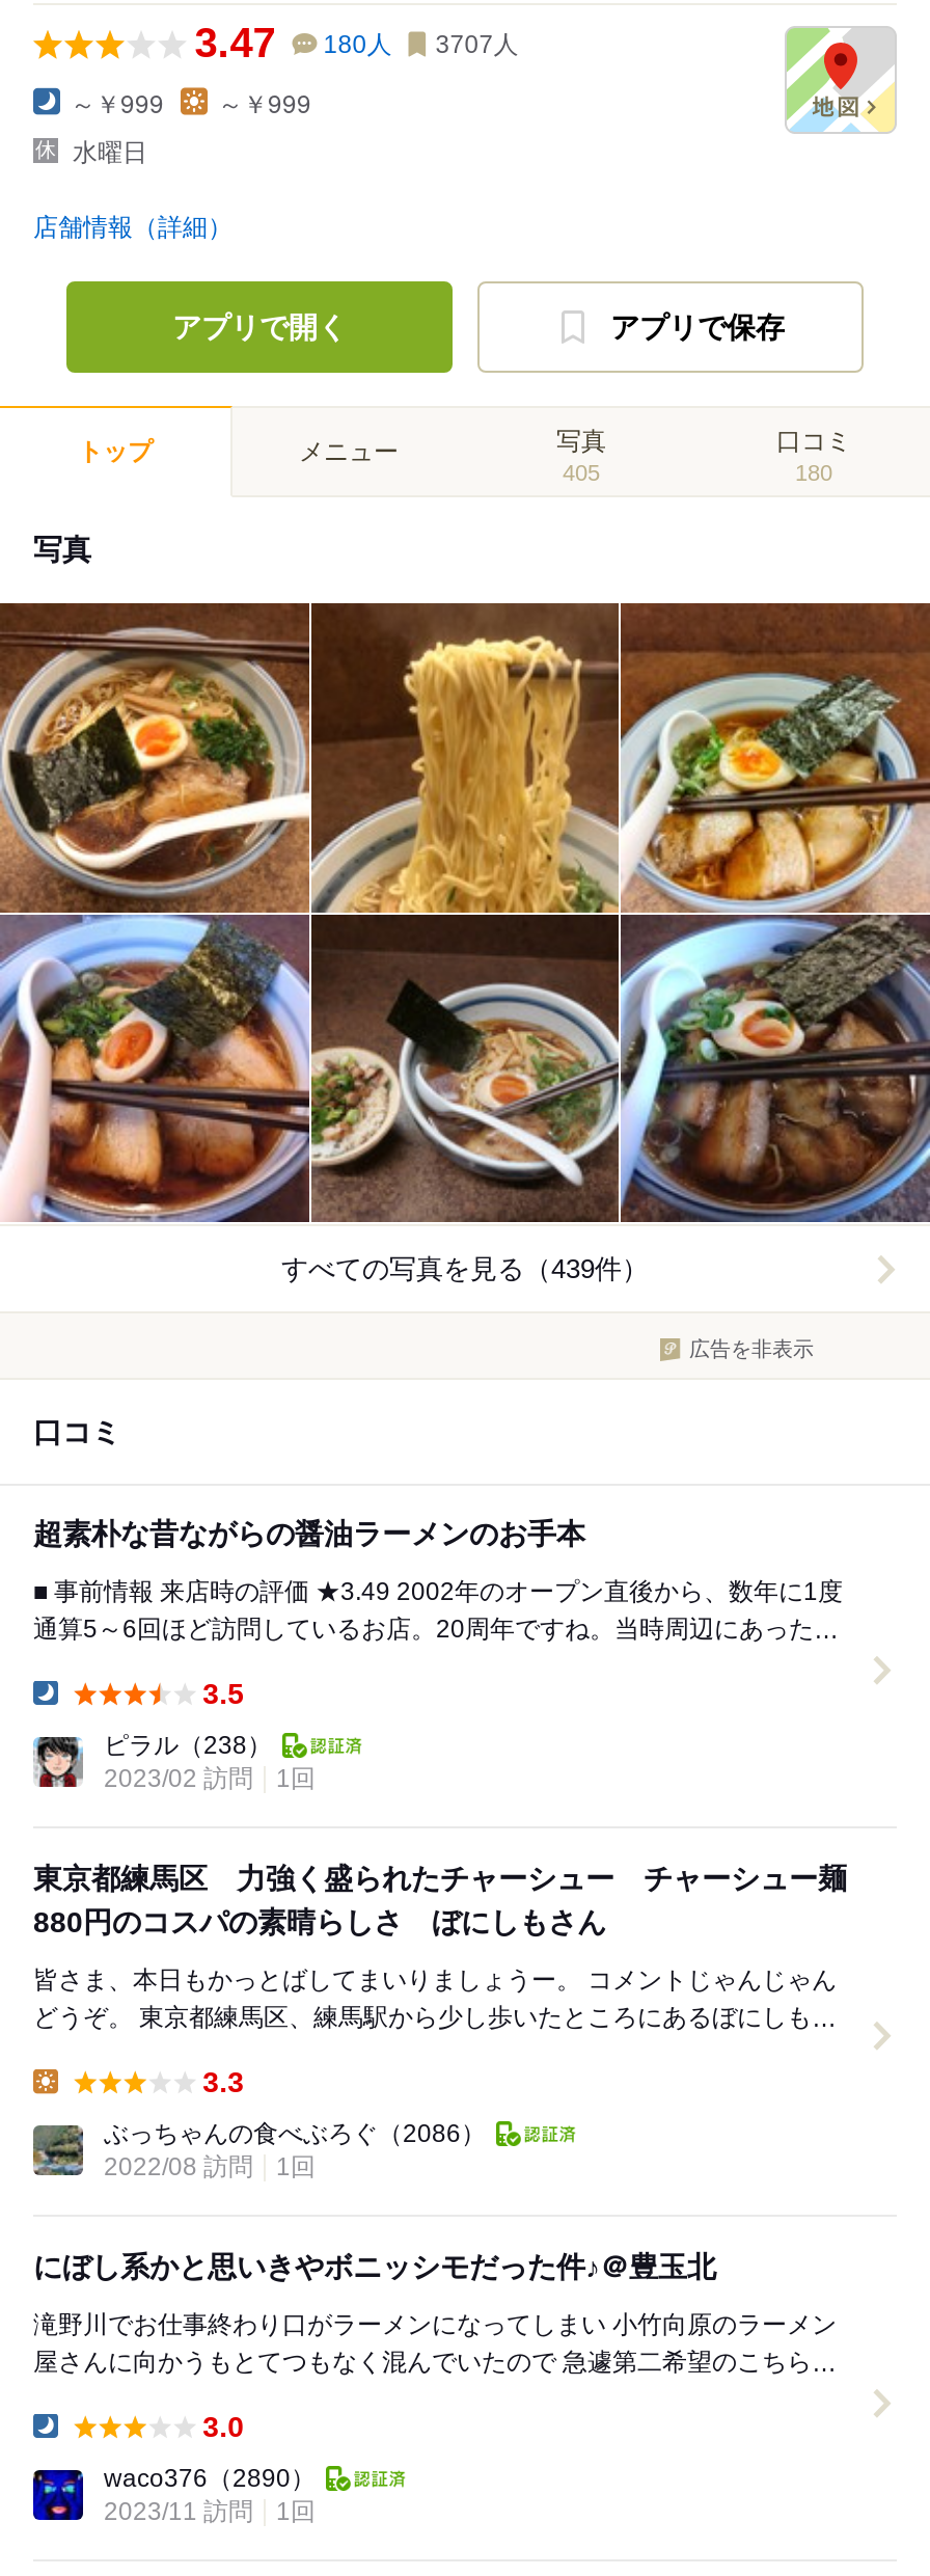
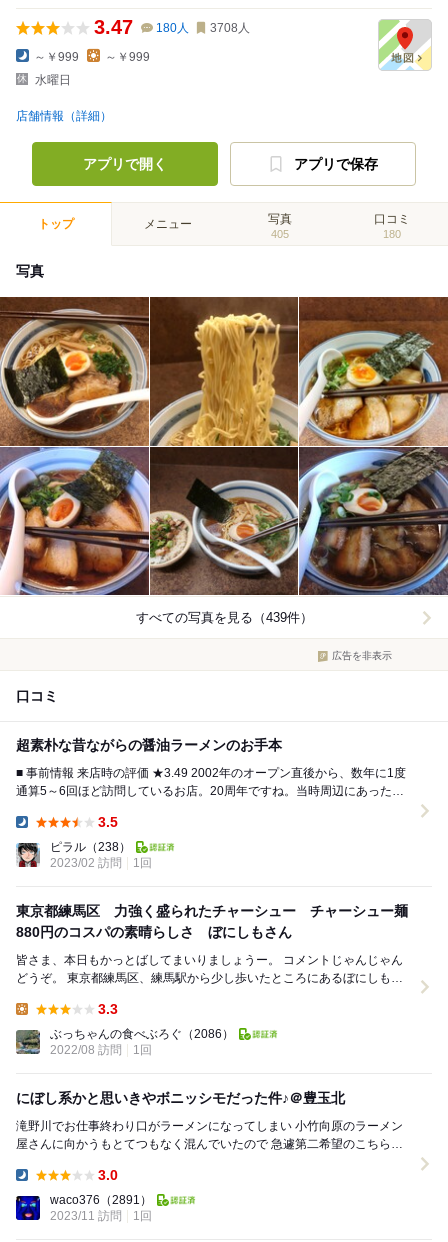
- 3.47 180人 3707人
+ 3.47 180人 3708人

- waco376（2890）
+ waco376（2891）
